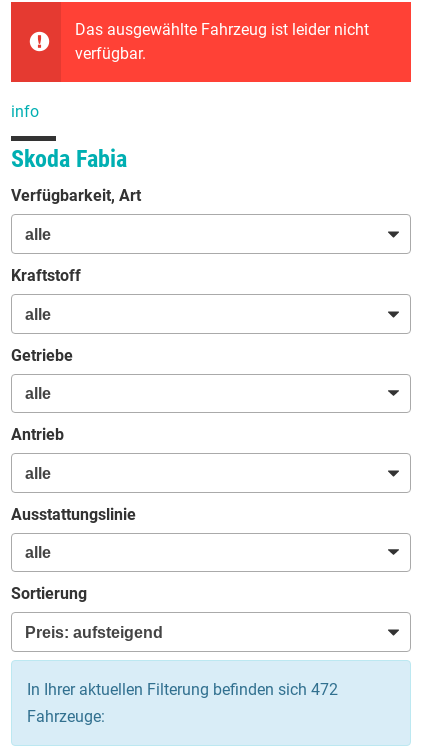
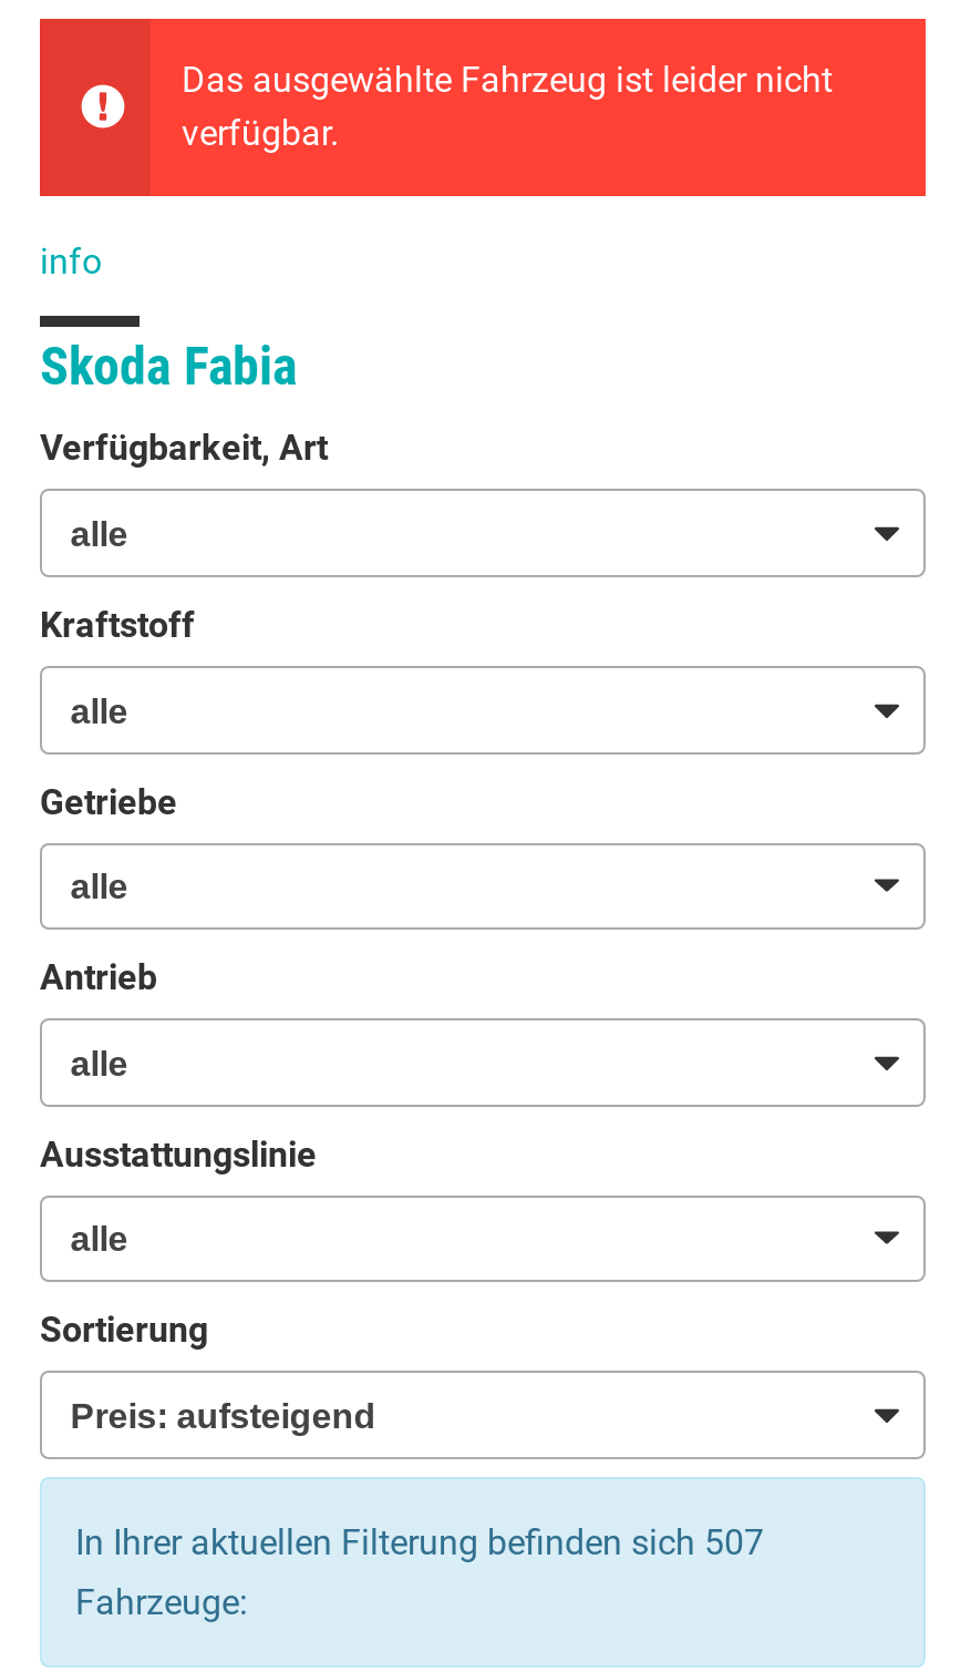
- In Ihrer aktuellen Filterung befinden sich 472
+ In Ihrer aktuellen Filterung befinden sich 507
